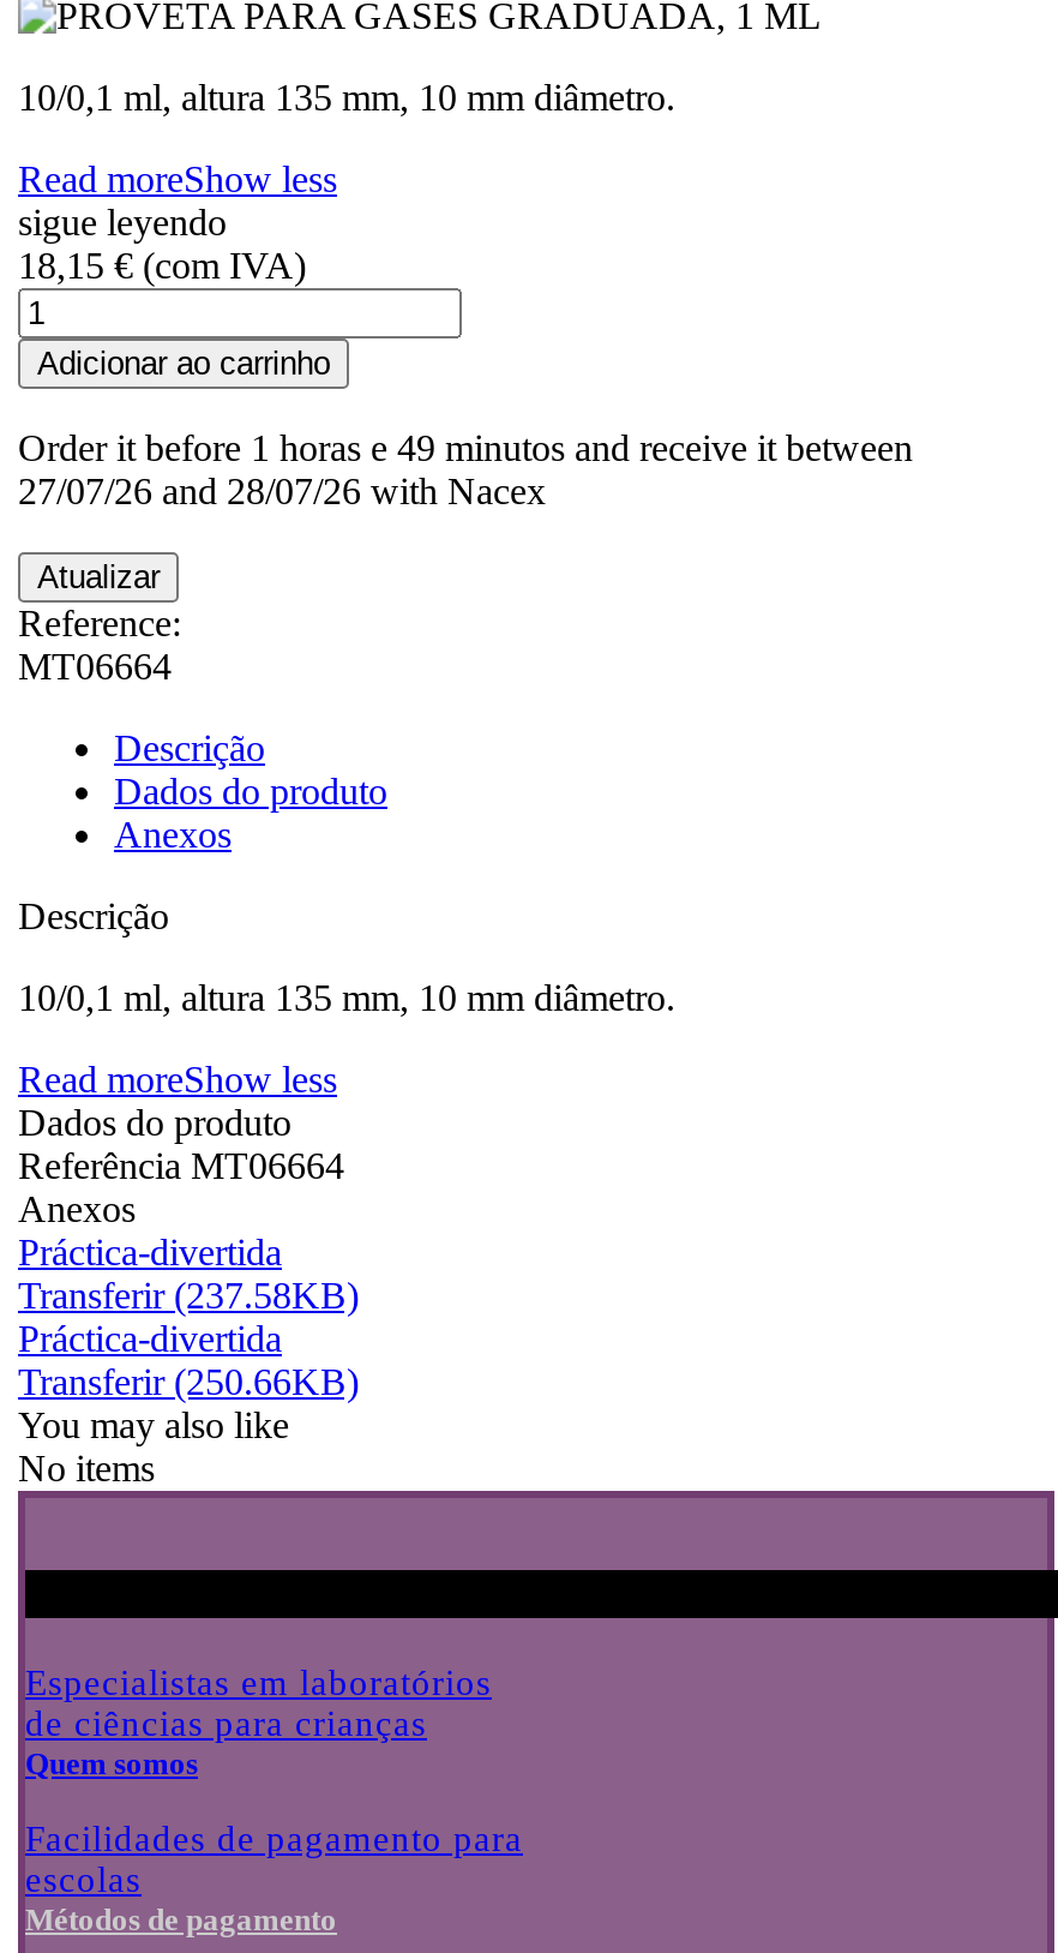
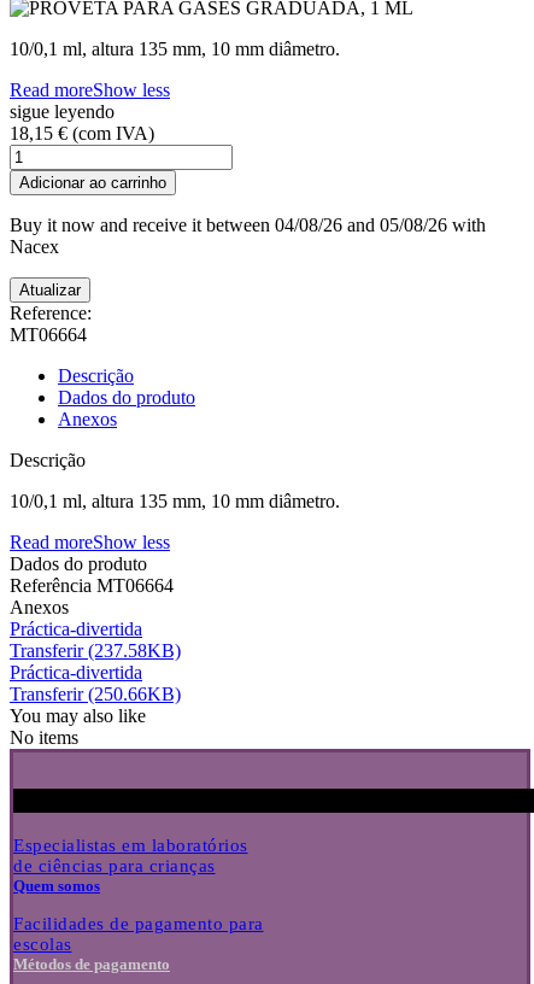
- Order it before 1 horas e 49 minutos and receive it between
- 27/07/26 and 28/07/26 with Nacex
+ Buy it now and receive it between 04/08/26 and 05/08/26 with
+ Nacex
